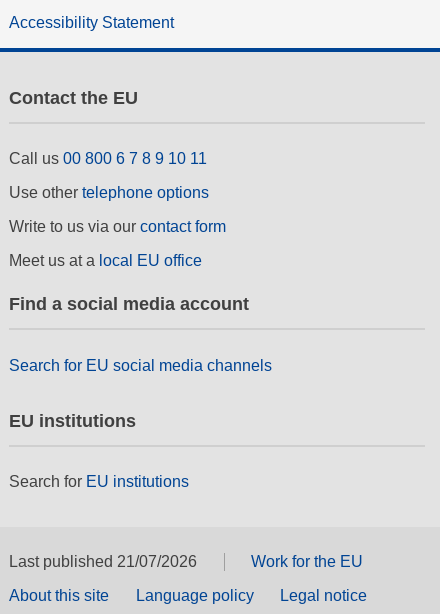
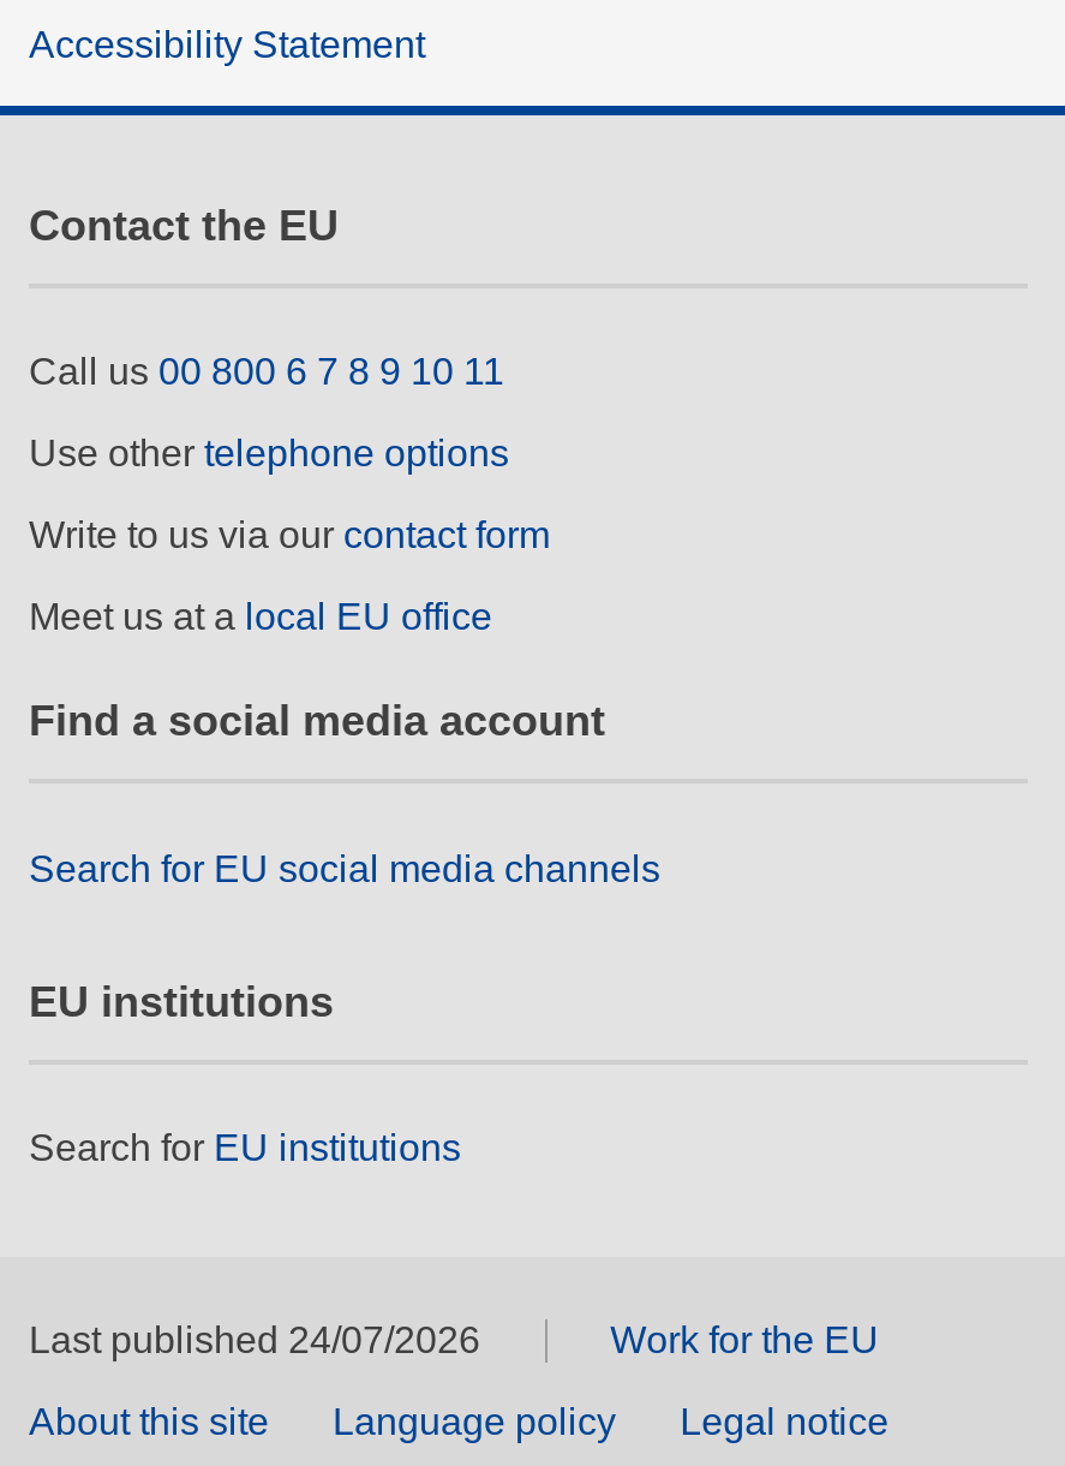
- Last published 21/07/2026
+ Last published 24/07/2026
